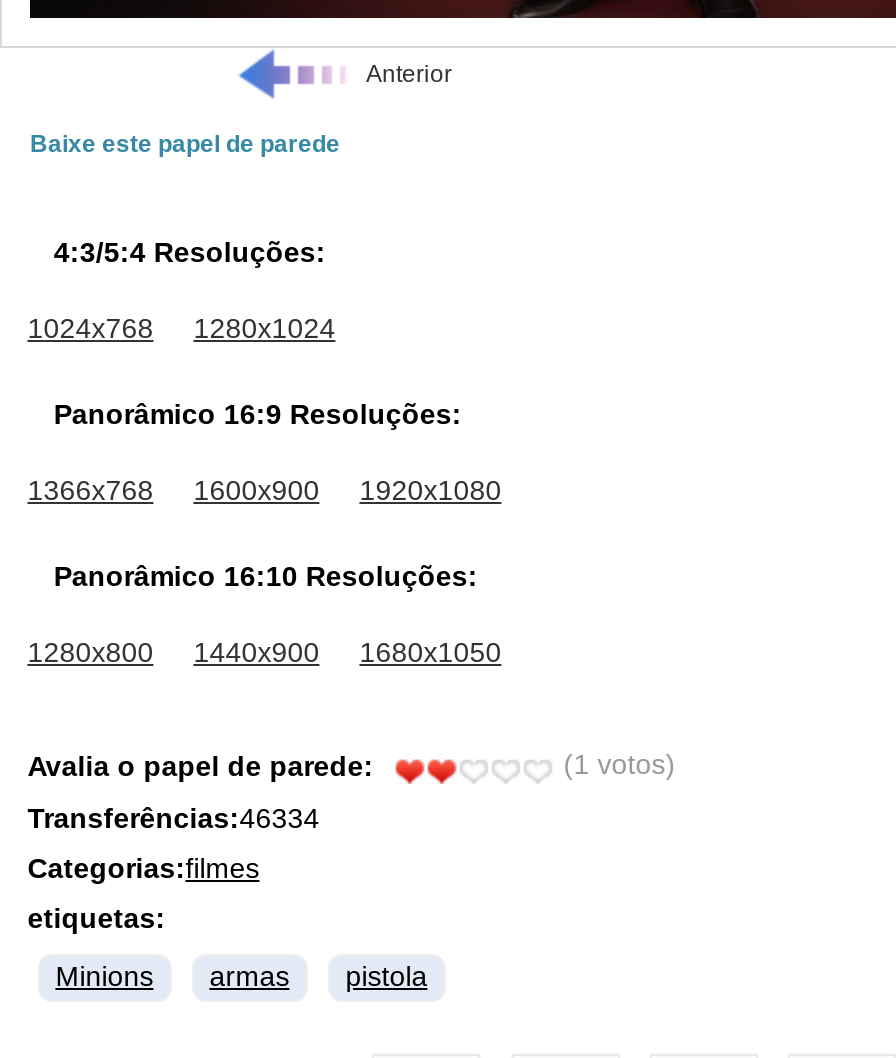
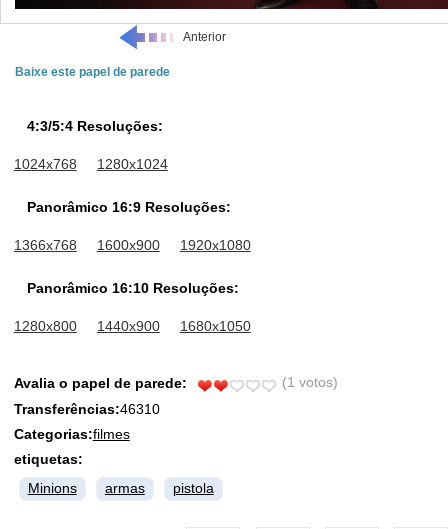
- Transferências:46334
+ Transferências:46310
